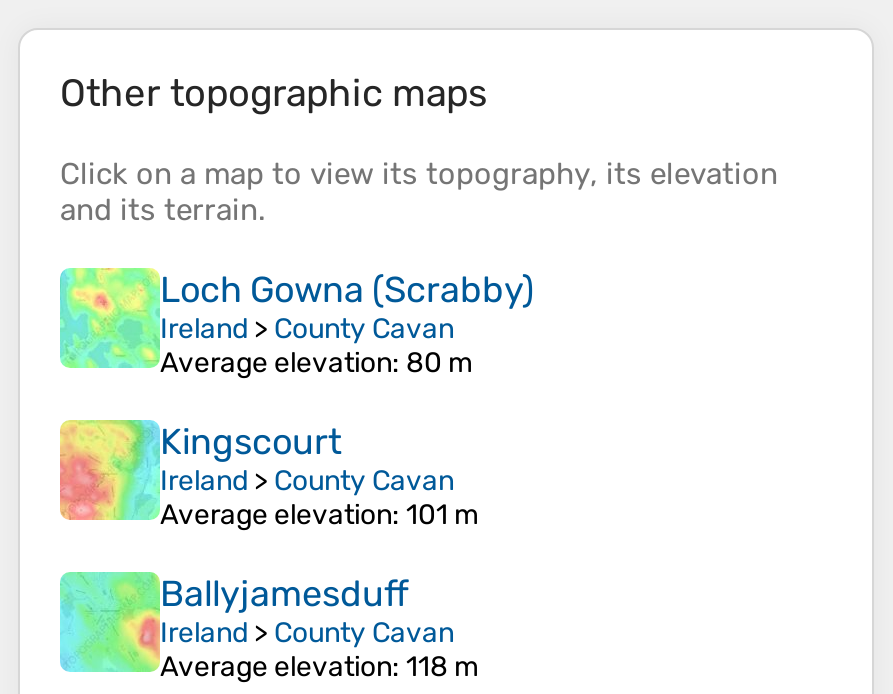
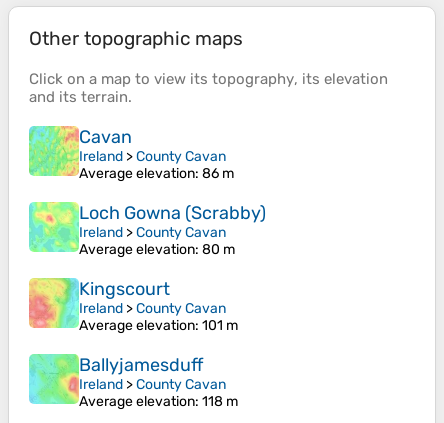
+ [image]
+ Cavan
+ Ireland > County Cavan
+ Average elevation: 86 m
